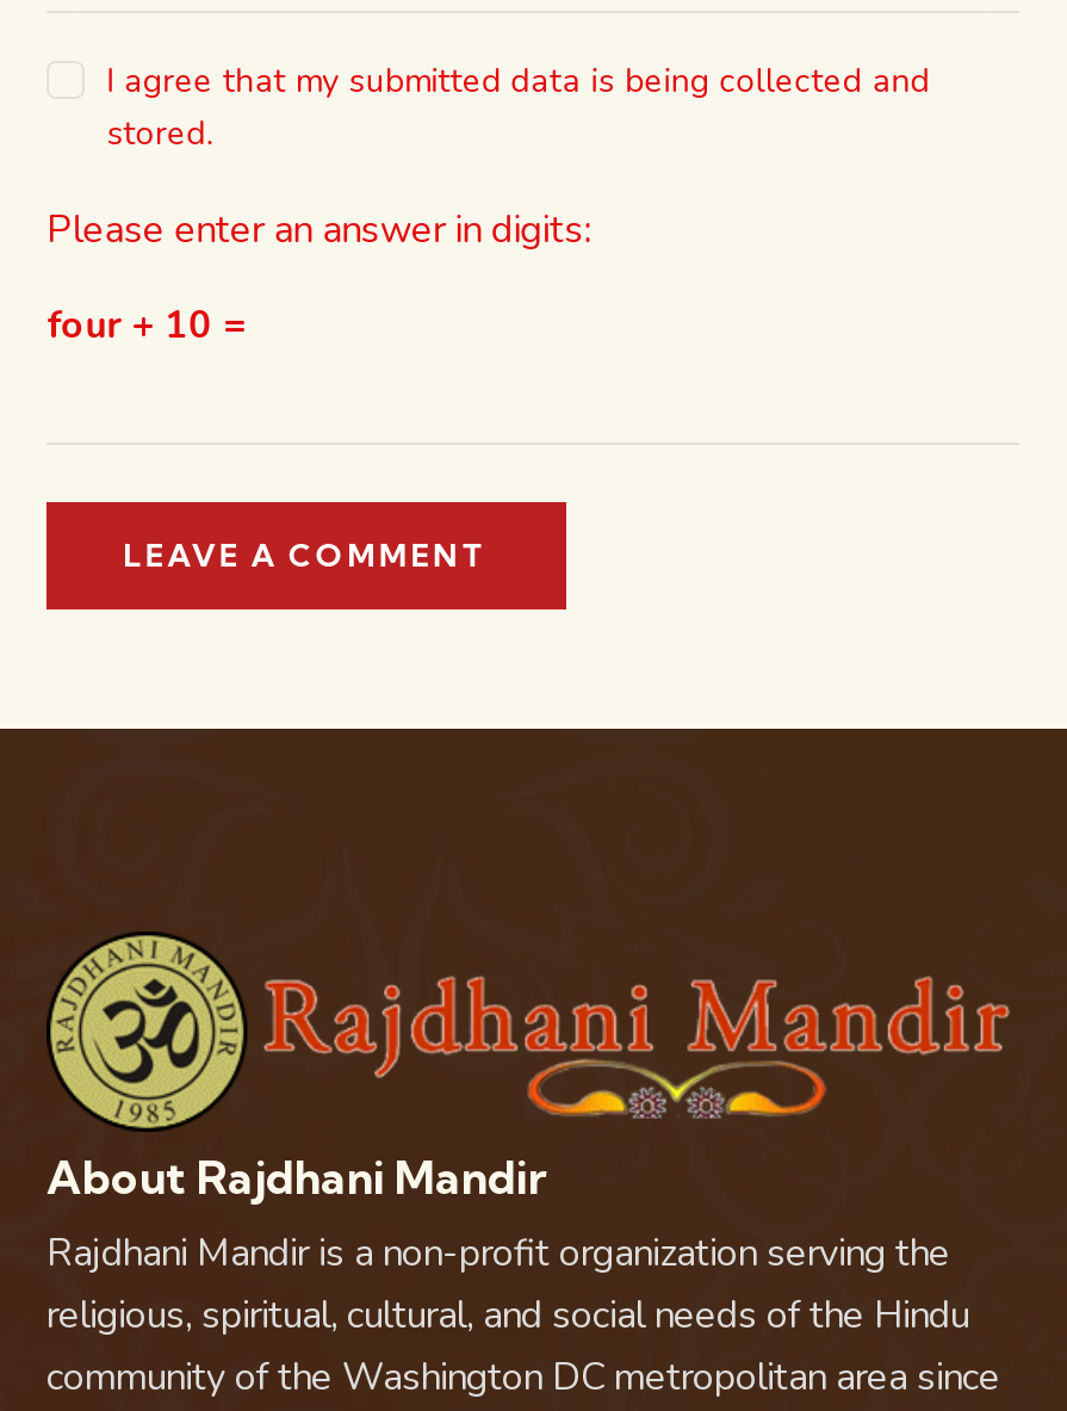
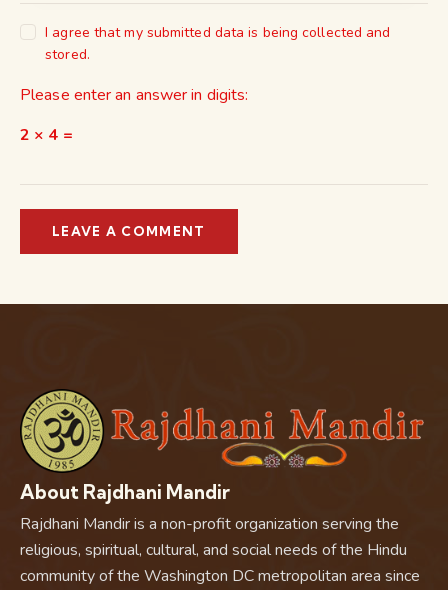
- four + 10 =
+ 2 × 4 =
